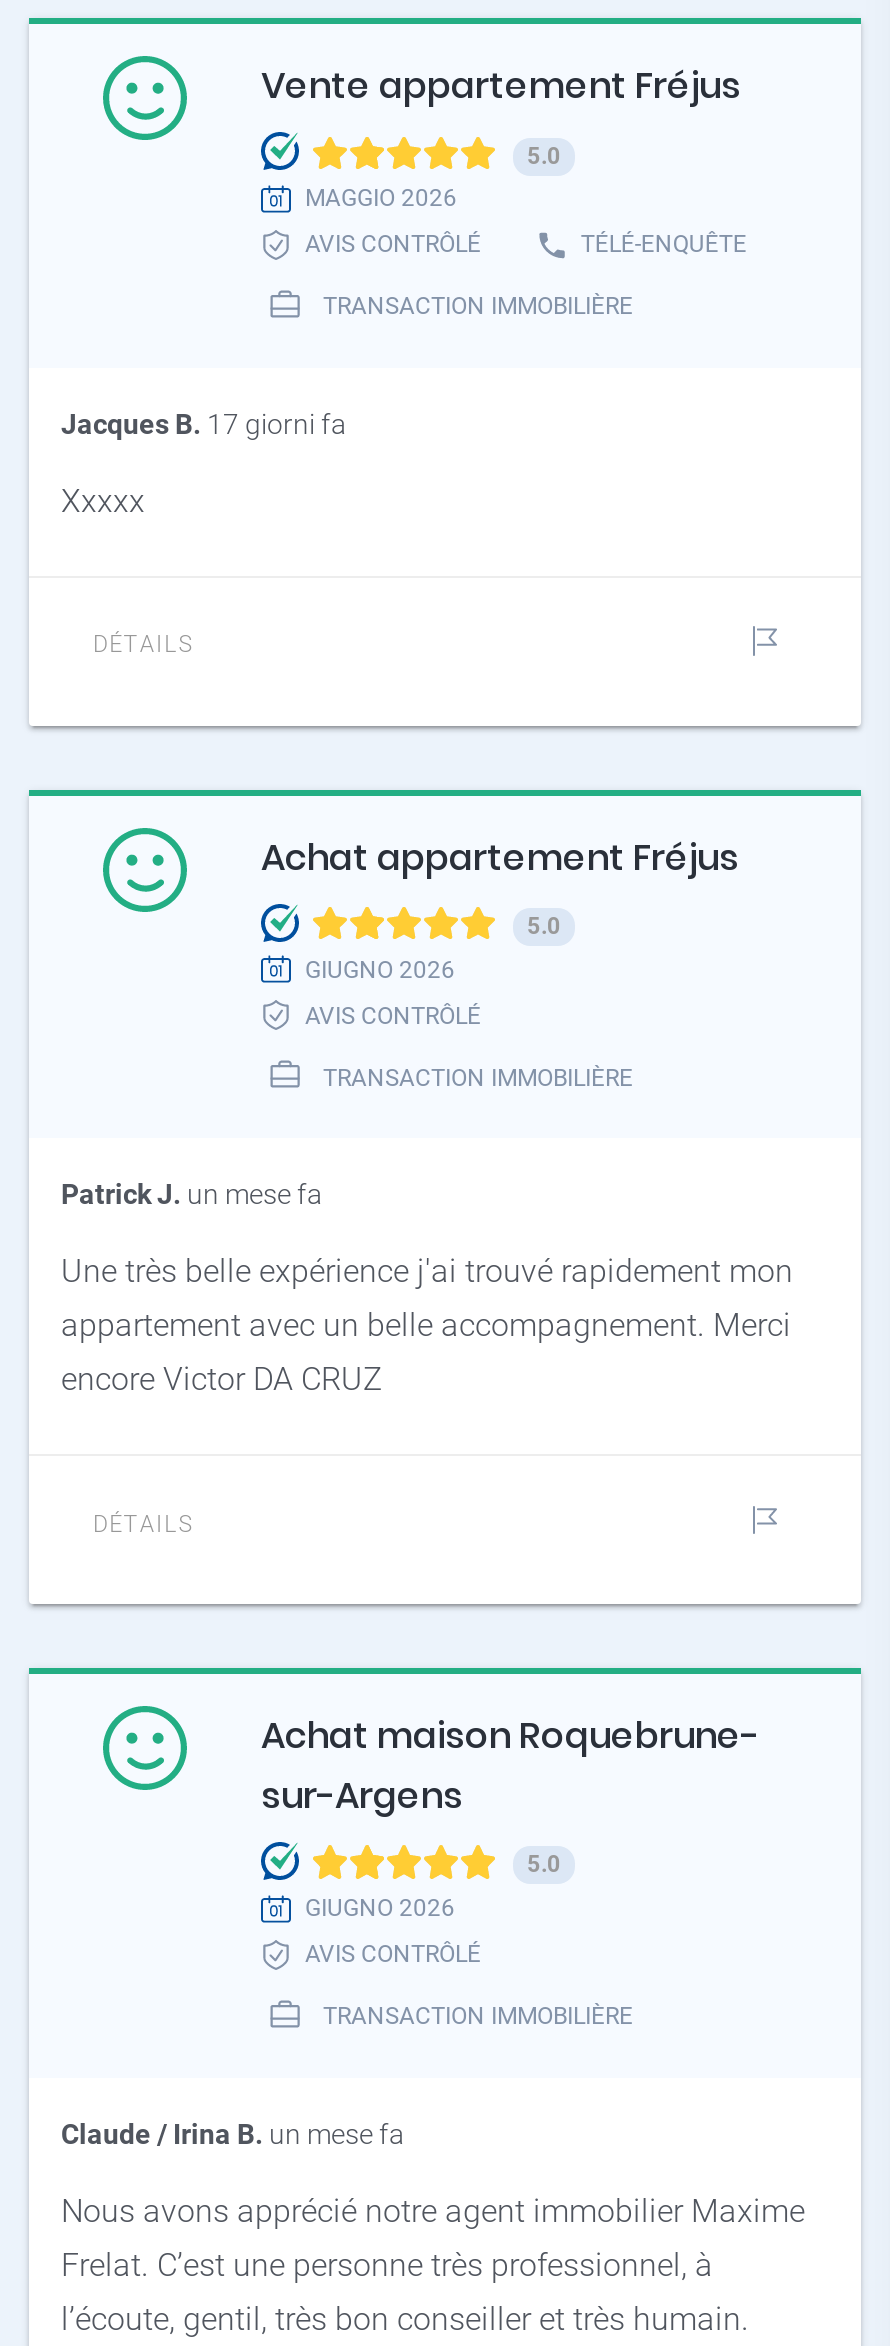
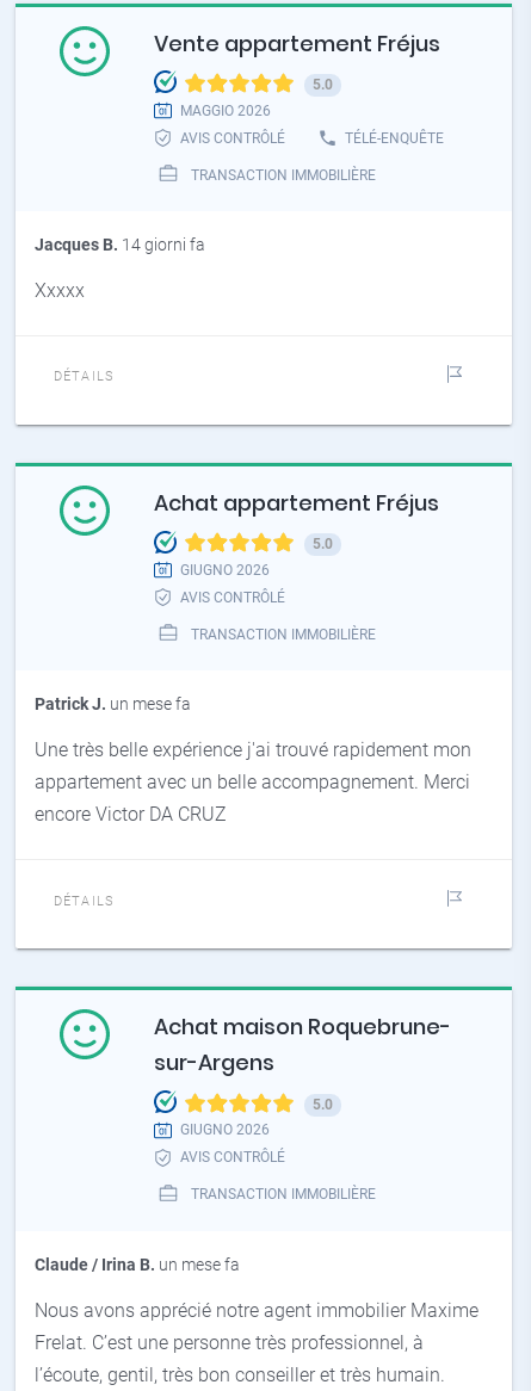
- Jacques B. 17 giorni fa
+ Jacques B. 14 giorni fa
